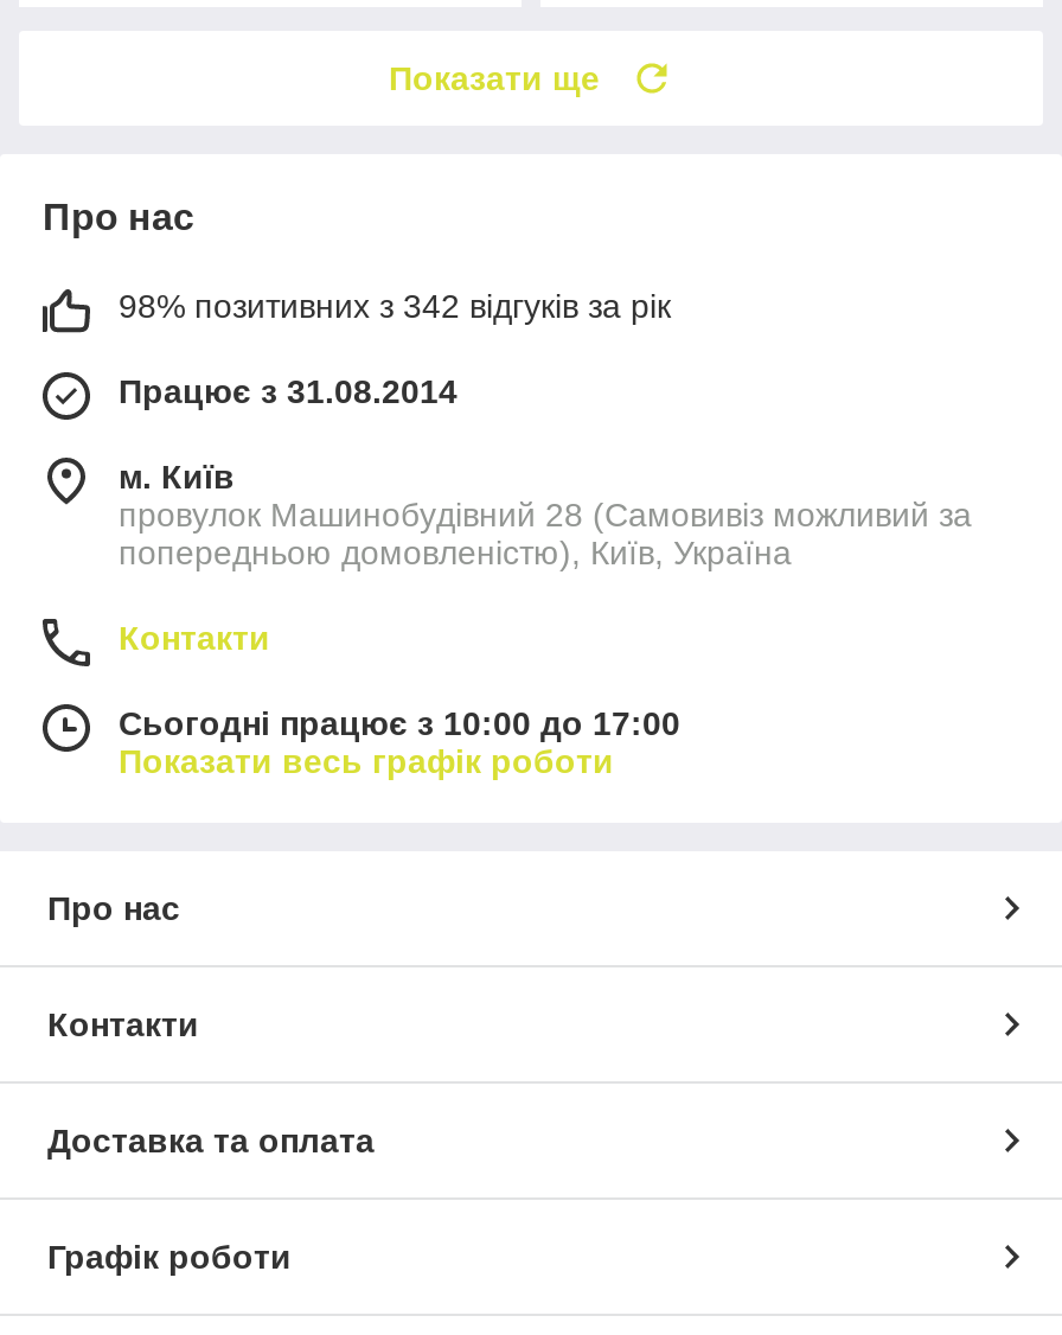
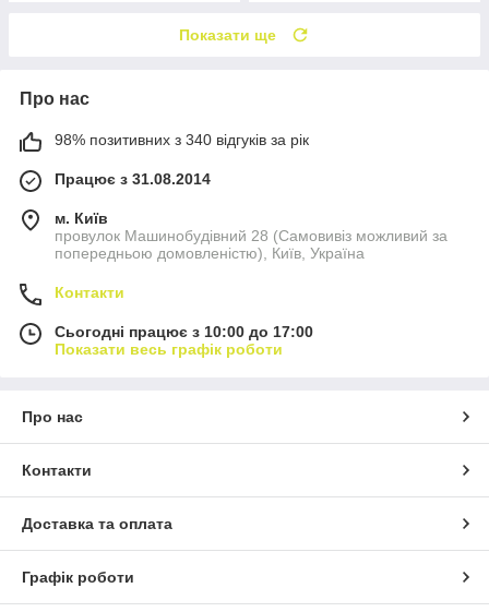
- 98% позитивних з 342 відгуків за рік
+ 98% позитивних з 340 відгуків за рік
